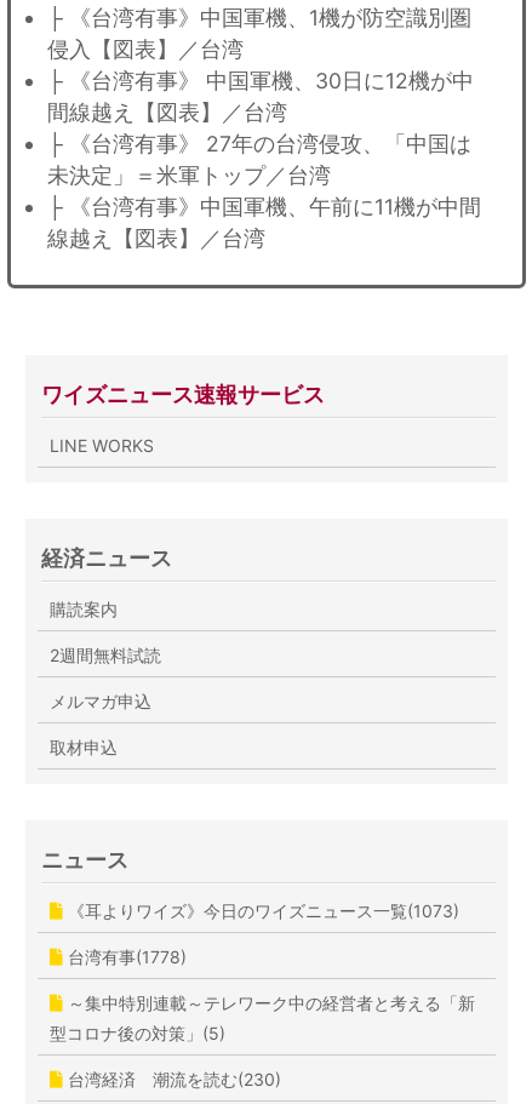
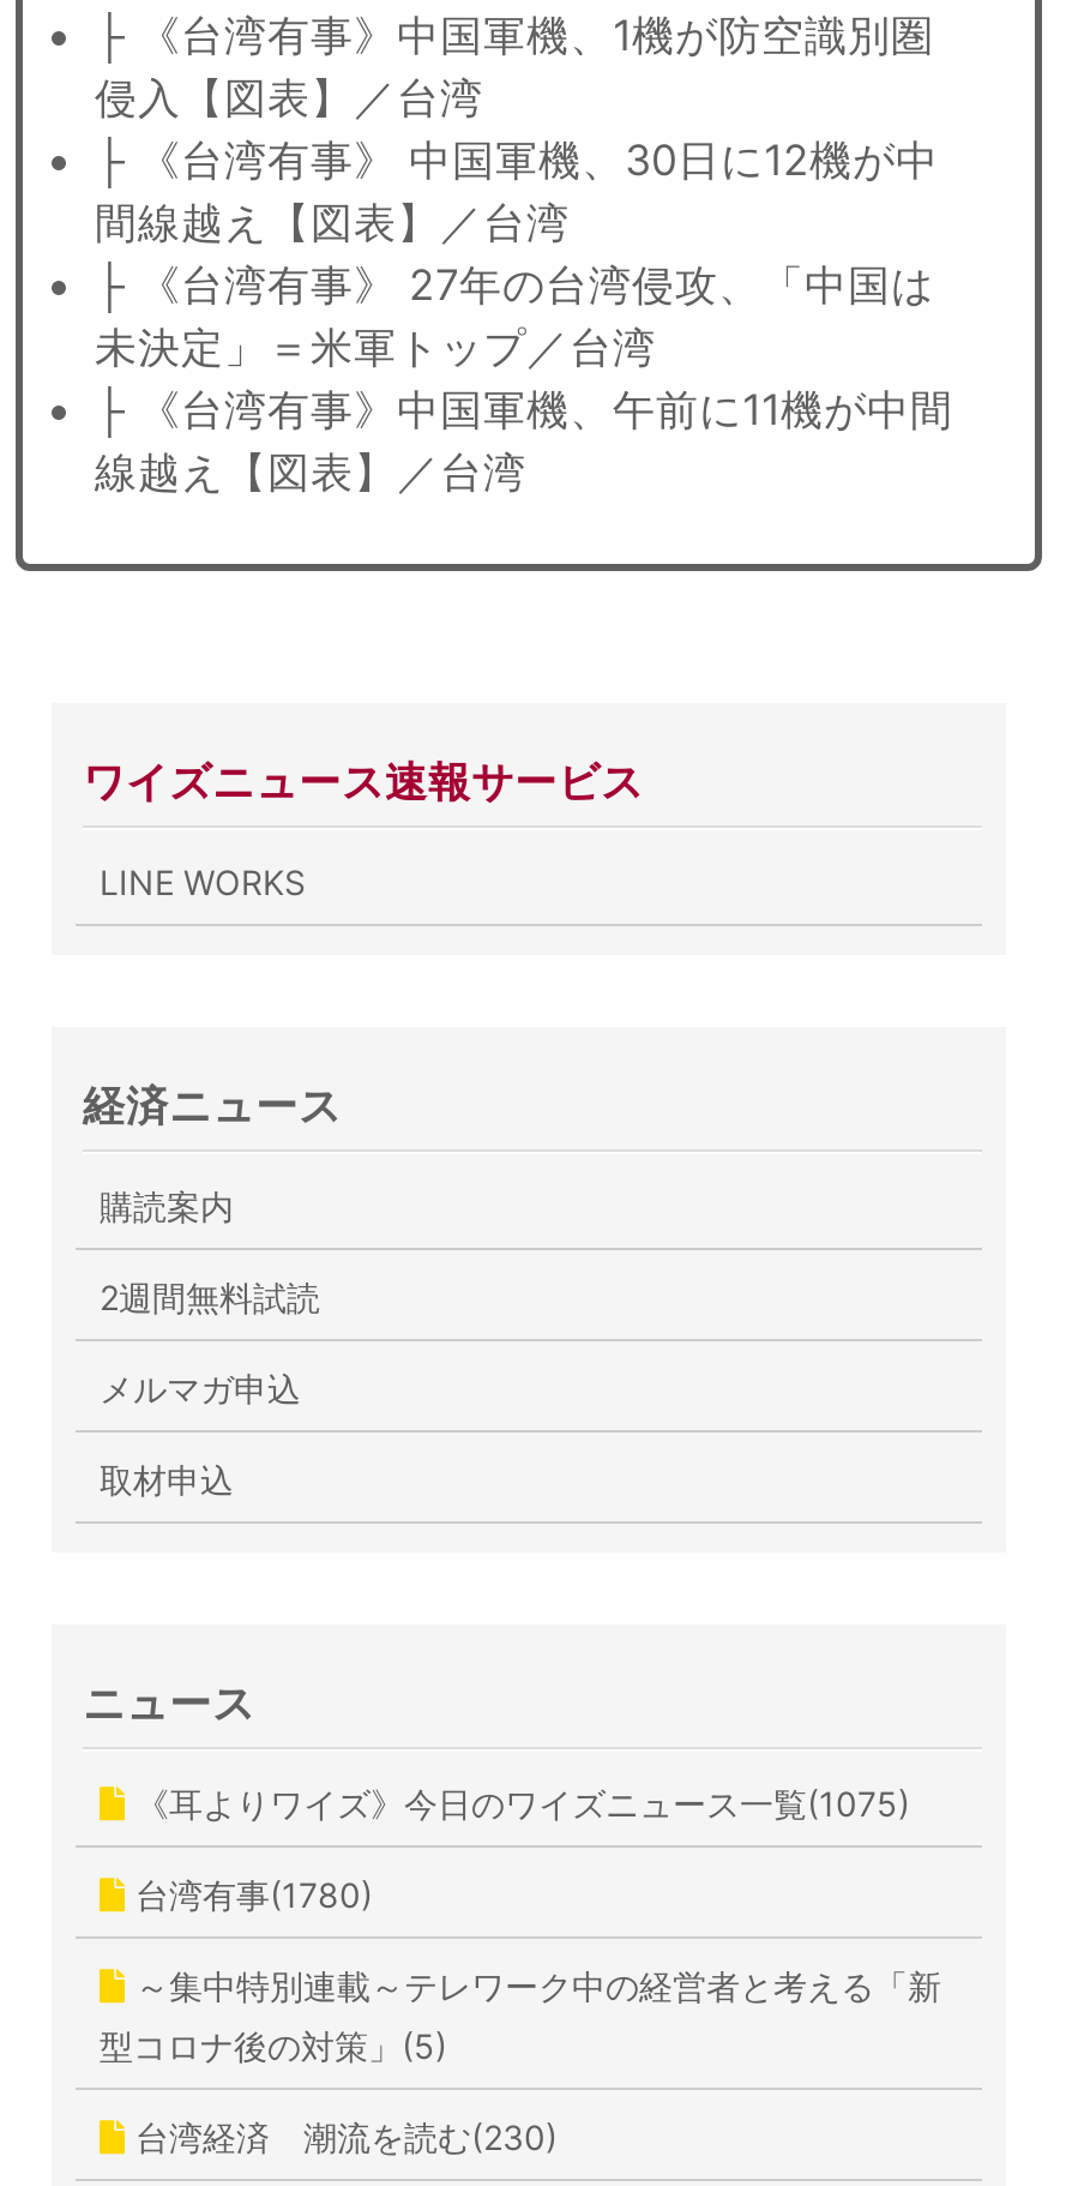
- 《耳よりワイズ》今日のワイズニュース一覧(1073)
+ 《耳よりワイズ》今日のワイズニュース一覧(1075)

- 台湾有事(1778)
+ 台湾有事(1780)
